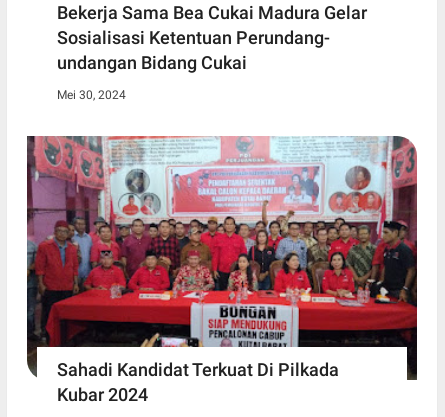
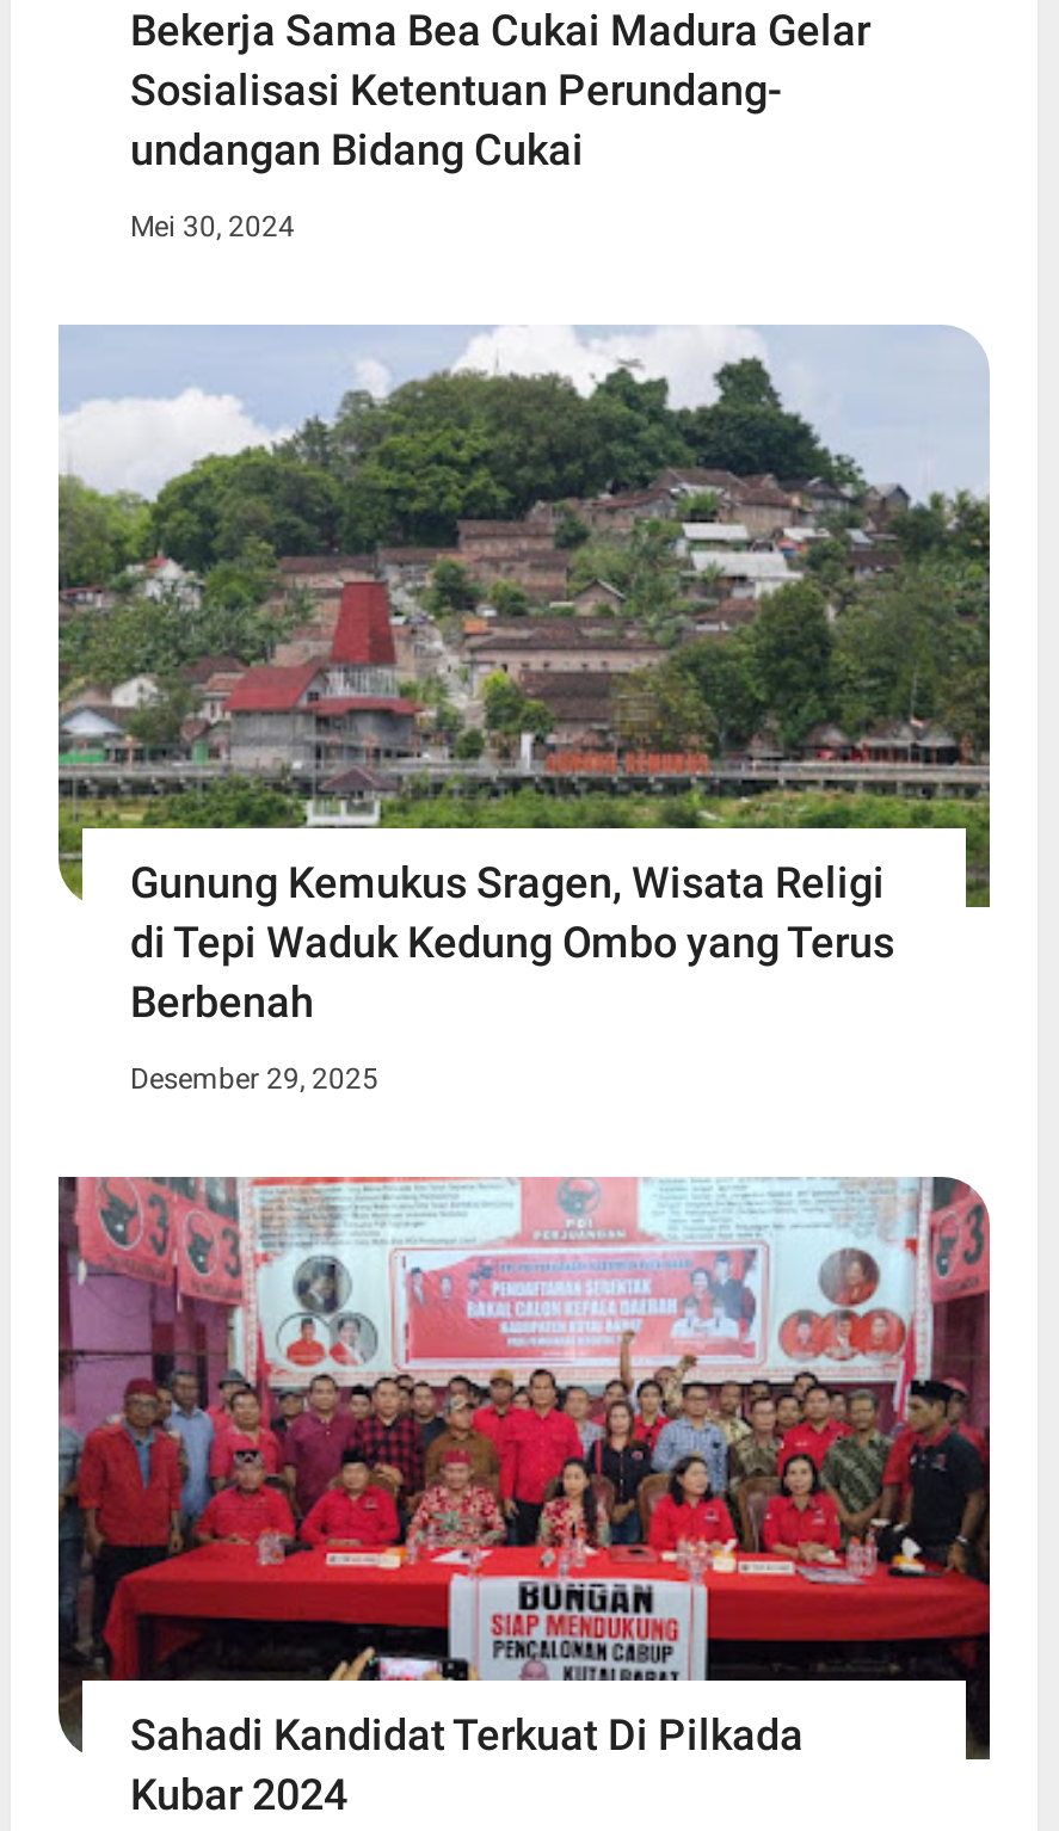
+ [image]
+ Gunung Kemukus Sragen, Wisata Religi
+ di Tepi Waduk Kedung Ombo yang Terus
+ Berbenah
+ Desember 29, 2025
